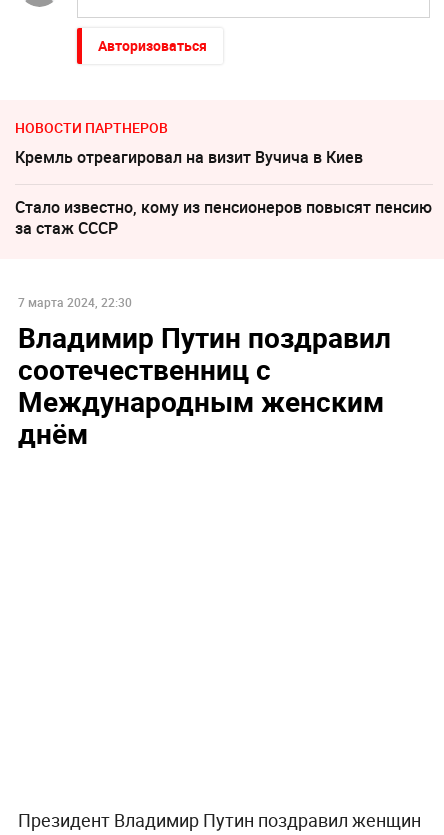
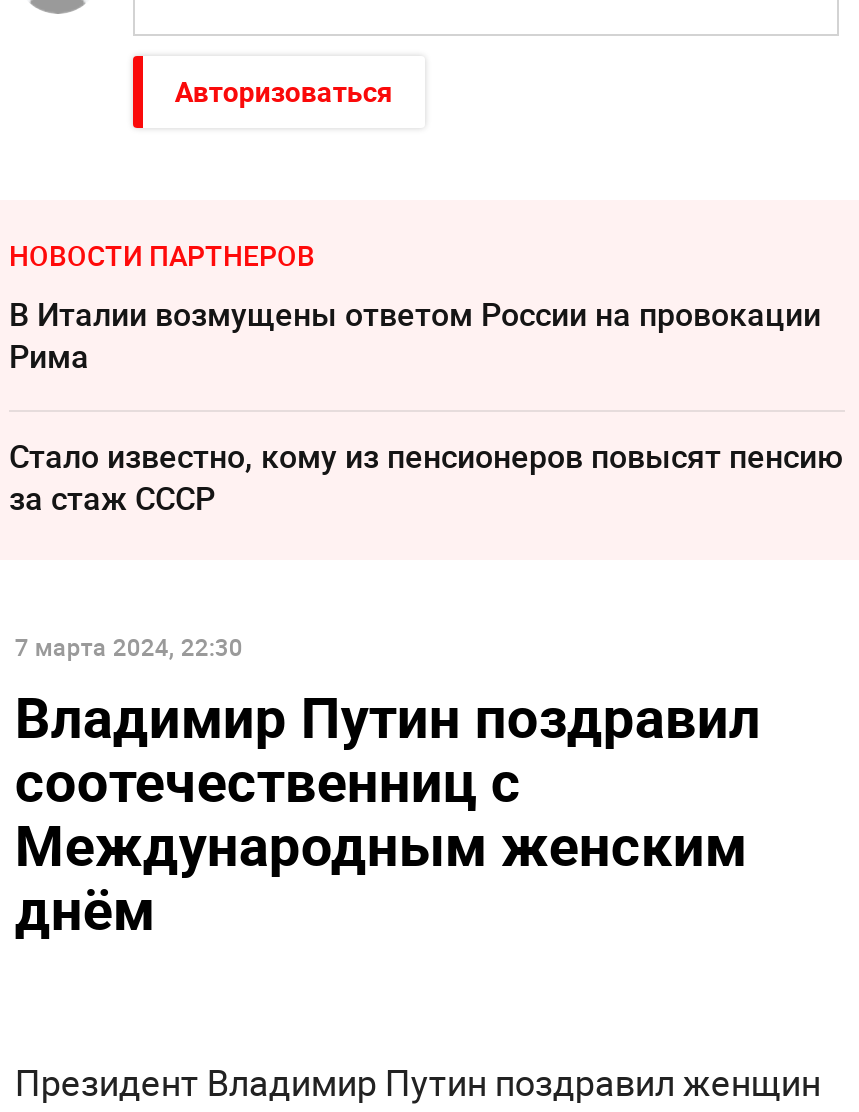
- Кремль отреагировал на визит Вучича в Киев
+ В Италии возмущены ответом России на провокации
+ Рима

moved down: Стало известно, кому из пенсионеров повысят пенсию | за стаж СССР | 7 марта 2024, 22:30 | Владимир Путин поздравил | соотечественниц с | Международным женским | днём
